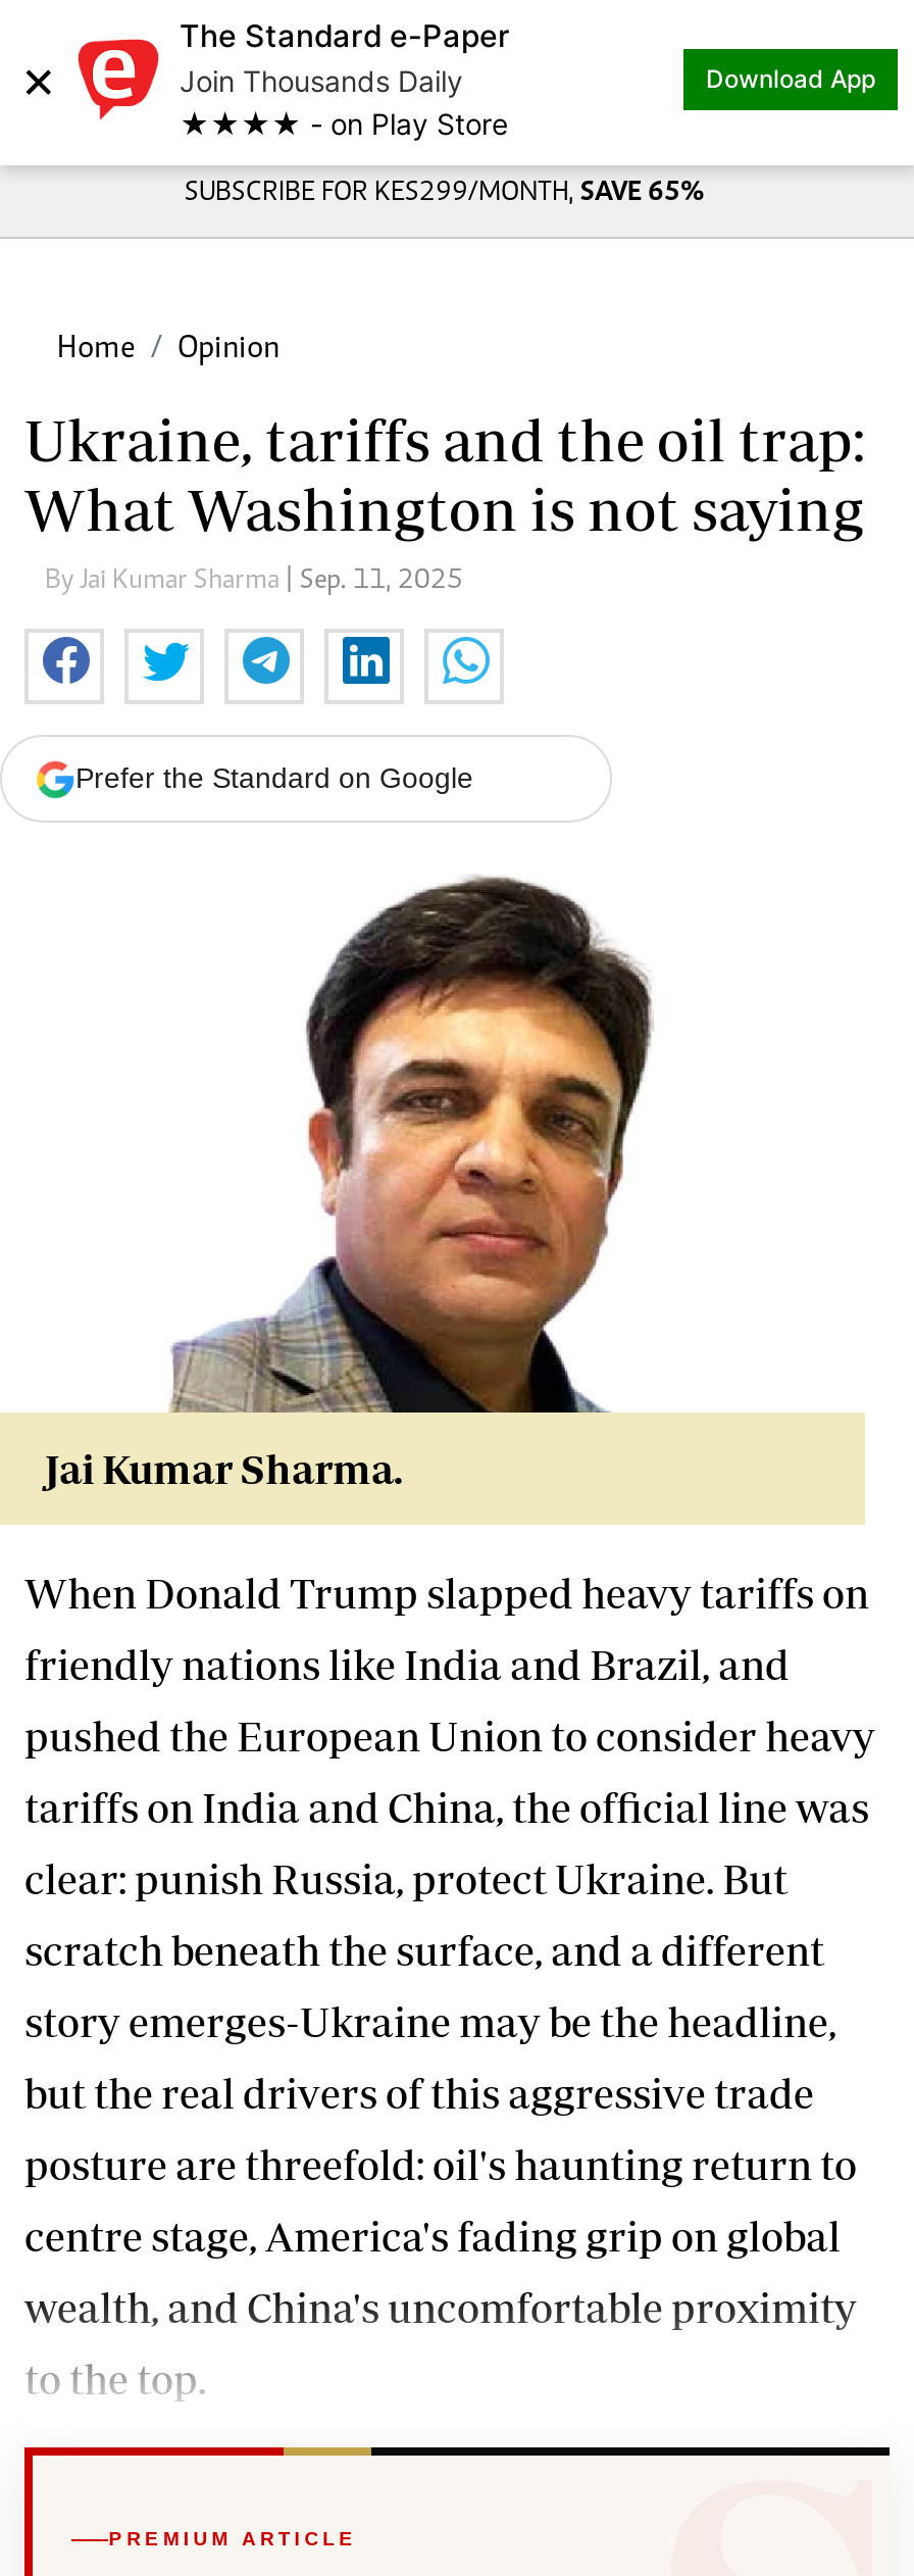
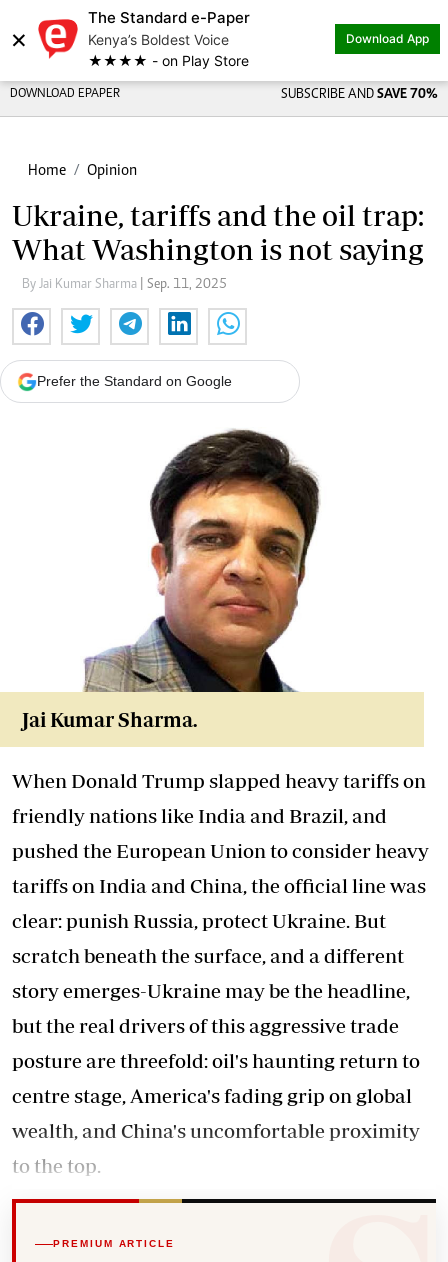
- Join Thousands Daily
+ Kenya’s Boldest Voice

- SUBSCRIBE FOR KES299/MONTH, SAVE 65%
+ DOWNLOAD EPAPER
+ SUBSCRIBE AND SAVE 70%
